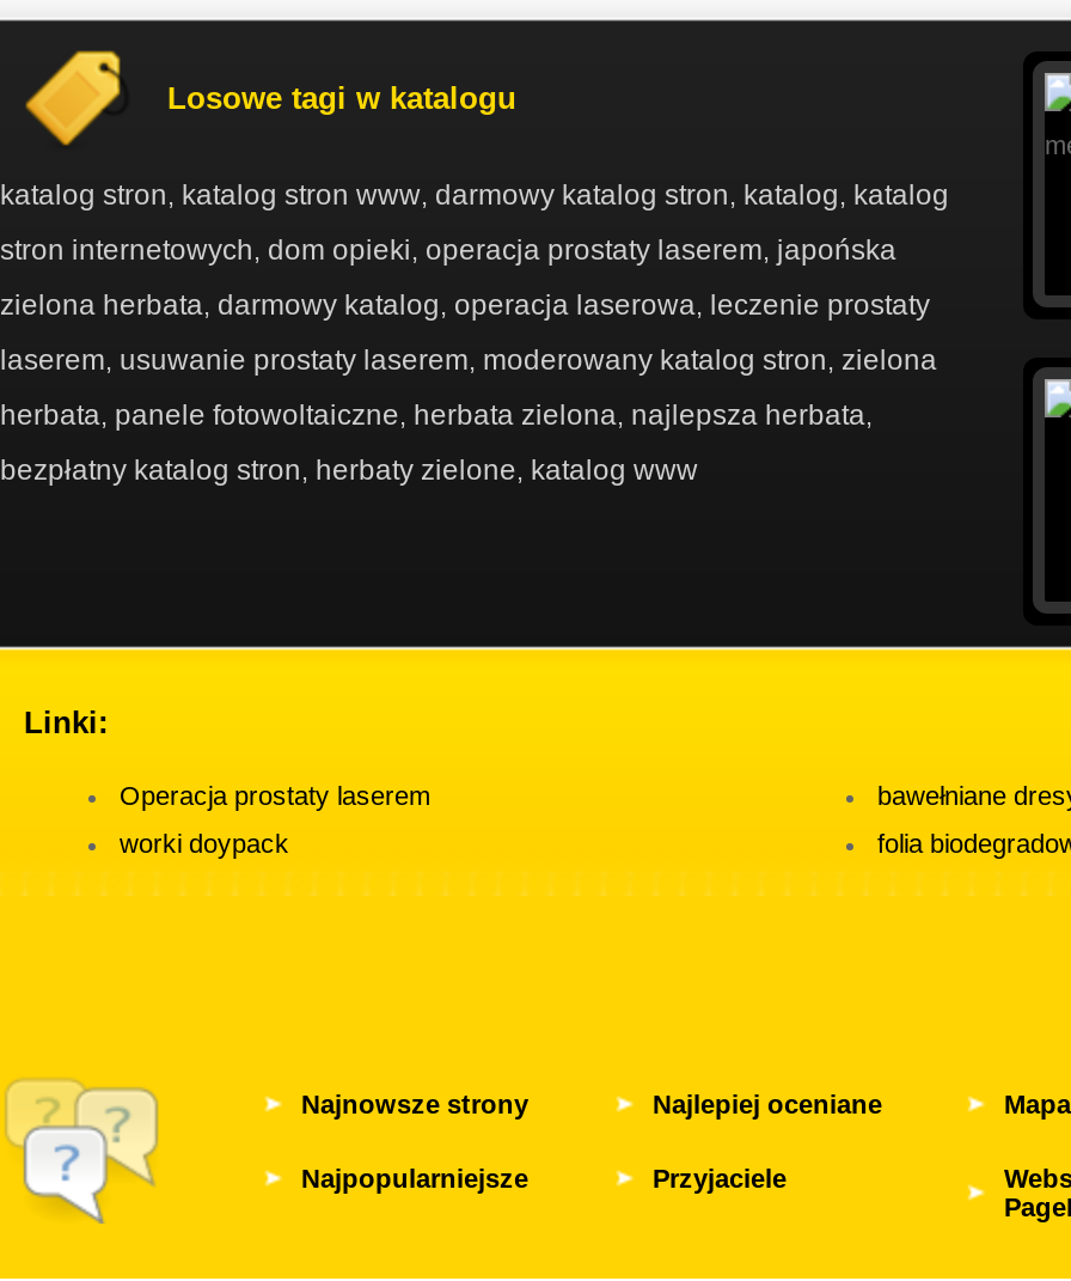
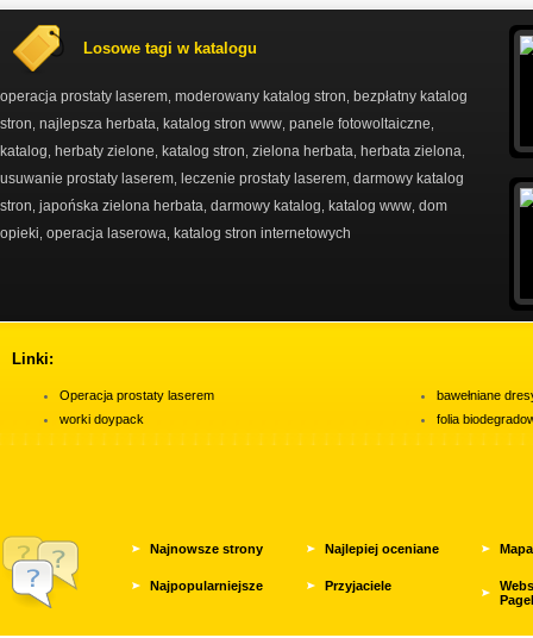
- katalog stron, katalog stron www, darmowy katalog stron, katalog, katalog
+ operacja prostaty laserem, moderowany katalog stron, bezpłatny katalog

- stron internetowych, dom opieki, operacja prostaty laserem, japońska
+ stron, najlepsza herbata, katalog stron www, panele fotowoltaiczne,

- zielona herbata, darmowy katalog, operacja laserowa, leczenie prostaty
+ katalog, herbaty zielone, katalog stron, zielona herbata, herbata zielona,

- laserem, usuwanie prostaty laserem, moderowany katalog stron, zielona
+ usuwanie prostaty laserem, leczenie prostaty laserem, darmowy katalog

- herbata, panele fotowoltaiczne, herbata zielona, najlepsza herbata,
+ stron, japońska zielona herbata, darmowy katalog, katalog www, dom

- bezpłatny katalog stron, herbaty zielone, katalog www
+ opieki, operacja laserowa, katalog stron internetowych
